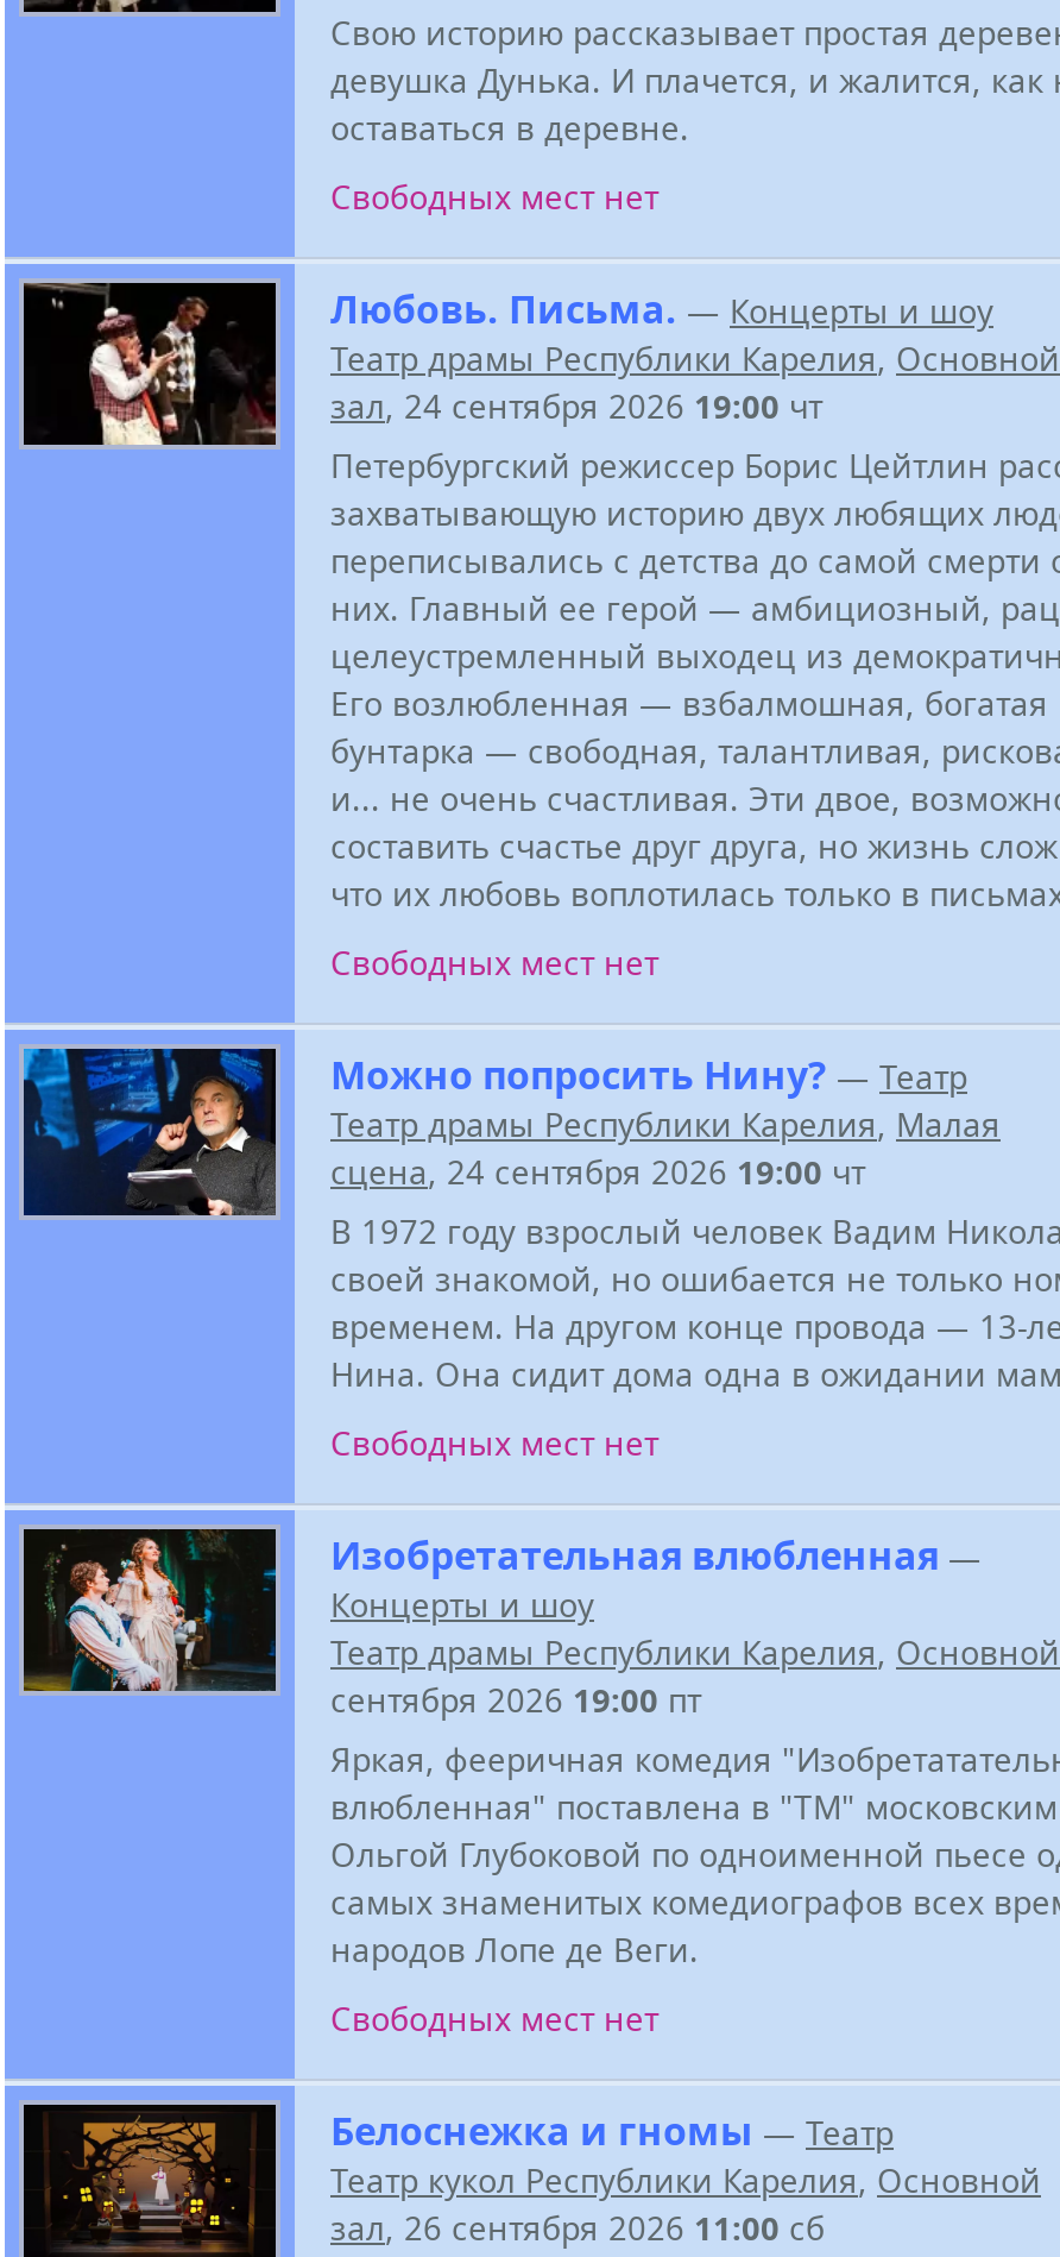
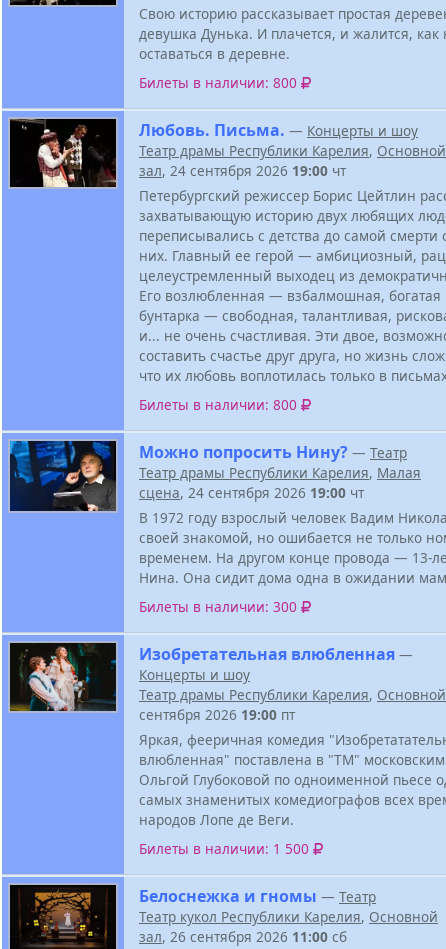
- Свободных мест нет
+ Билеты в наличии: 800

- Свободных мест нет
+ Билеты в наличии: 800

- Свободных мест нет
+ Билеты в наличии: 300

- Свободных мест нет
+ Билеты в наличии: 1 500
